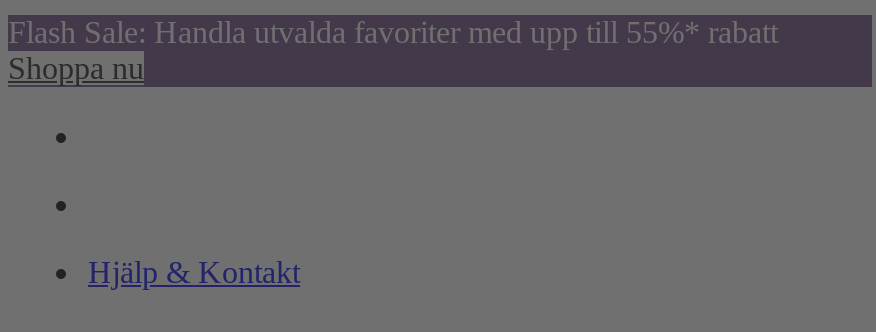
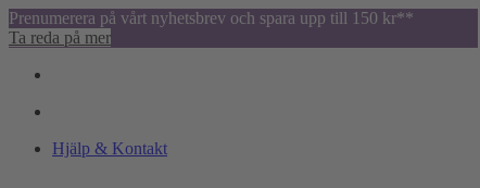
- Flash Sale: Handla utvalda favoriter med upp till 55%* rabatt
- Shoppa nu
+ Prenumerera på vårt nyhetsbrev och spara upp till 150 kr**
+ Ta reda på mer
